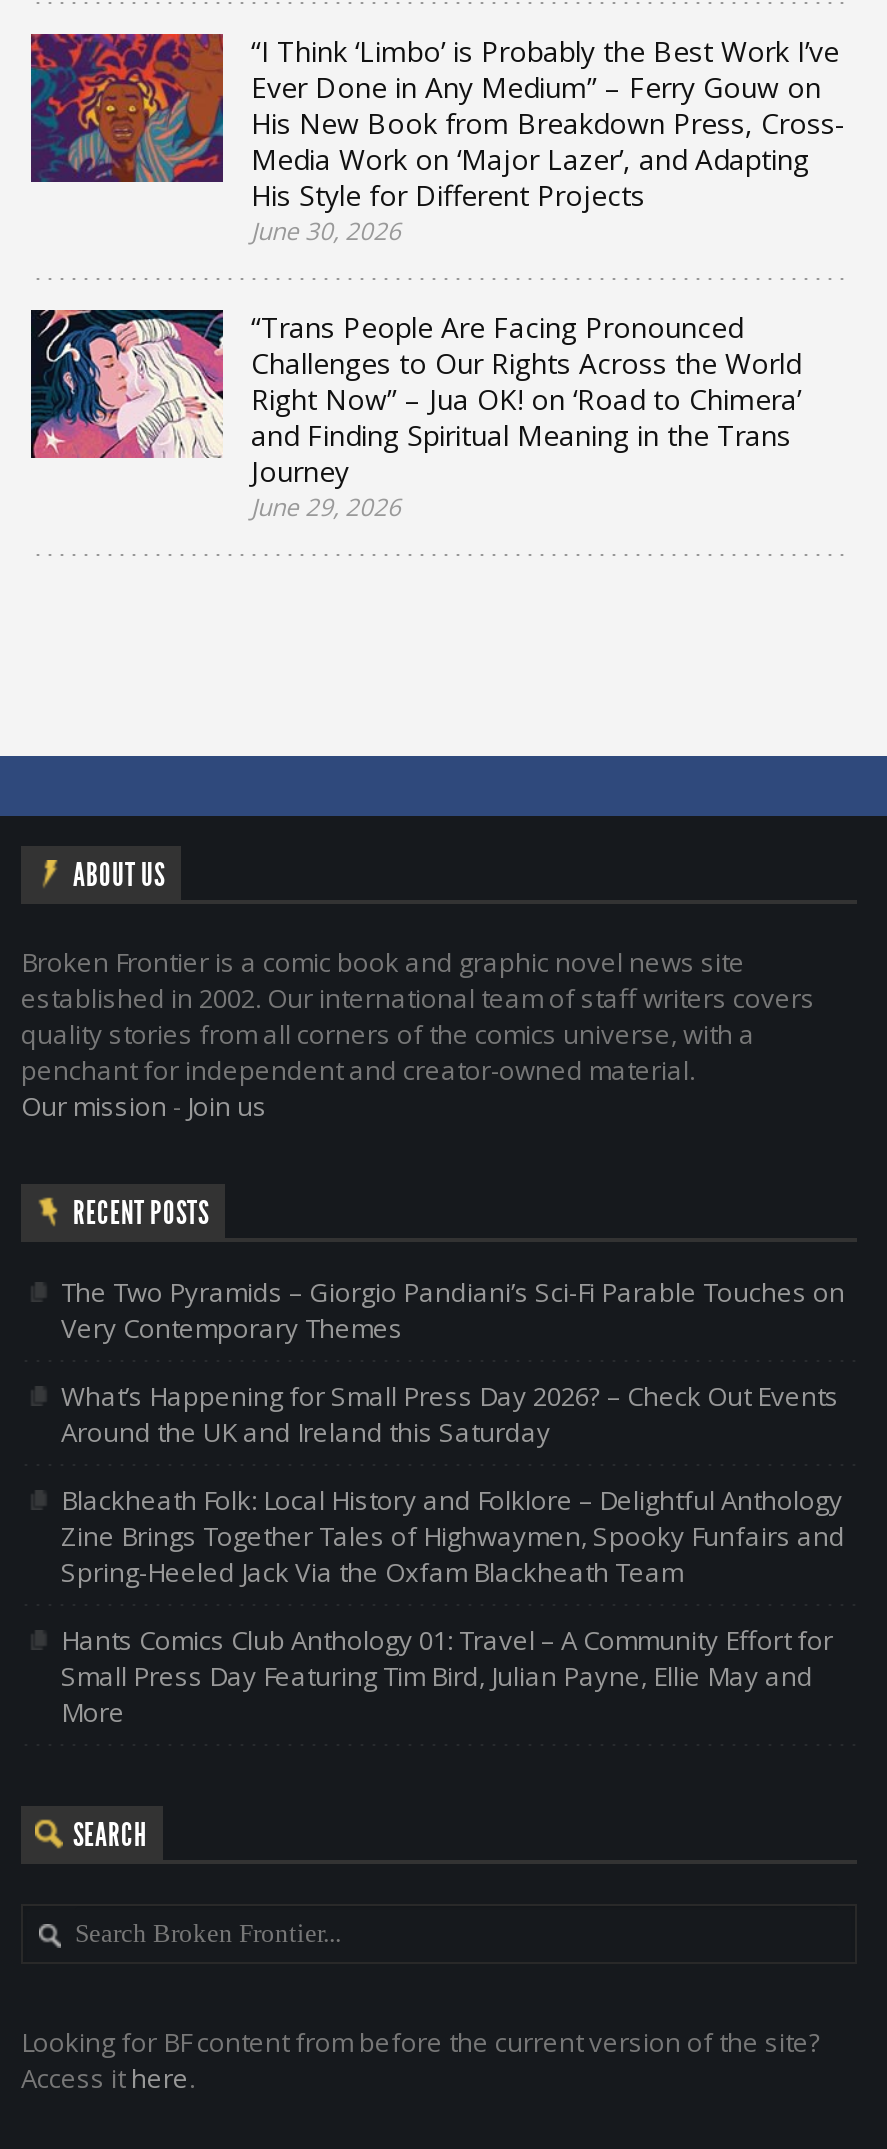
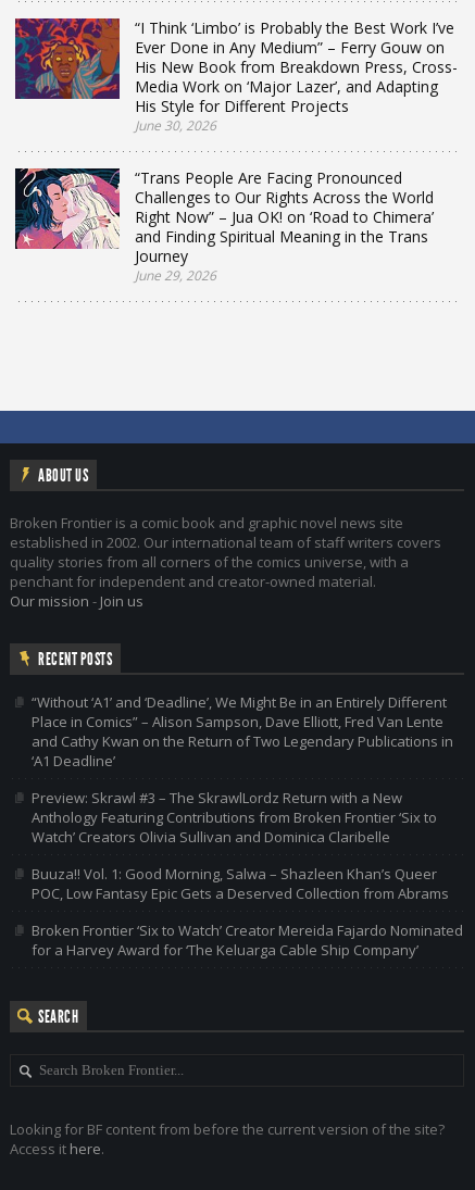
- The Two Pyramids – Giorgio Pandiani’s Sci-Fi Parable Touches on
- Very Contemporary Themes
+ “Without ‘A1’ and ‘Deadline’, We Might Be in an Entirely Different
+ Place in Comics” – Alison Sampson, Dave Elliott, Fred Van Lente
+ and Cathy Kwan on the Return of Two Legendary Publications in
+ ‘A1 Deadline’

- What’s Happening for Small Press Day 2026? – Check Out Events
- Around the UK and Ireland this Saturday
+ Preview: Skrawl #3 – The SkrawlLordz Return with a New
+ Anthology Featuring Contributions from Broken Frontier ‘Six to
+ Watch’ Creators Olivia Sullivan and Dominica Claribelle

- Blackheath Folk: Local History and Folklore – Delightful Anthology
- Zine Brings Together Tales of Highwaymen, Spooky Funfairs and
- Spring-Heeled Jack Via the Oxfam Blackheath Team
+ Buuza!! Vol. 1: Good Morning, Salwa – Shazleen Khan’s Queer
+ POC, Low Fantasy Epic Gets a Deserved Collection from Abrams

- Hants Comics Club Anthology 01: Travel – A Community Effort for
- Small Press Day Featuring Tim Bird, Julian Payne, Ellie May and
- More
+ Broken Frontier ‘Six to Watch’ Creator Mereida Fajardo Nominated
+ for a Harvey Award for ‘The Keluarga Cable Ship Company’
